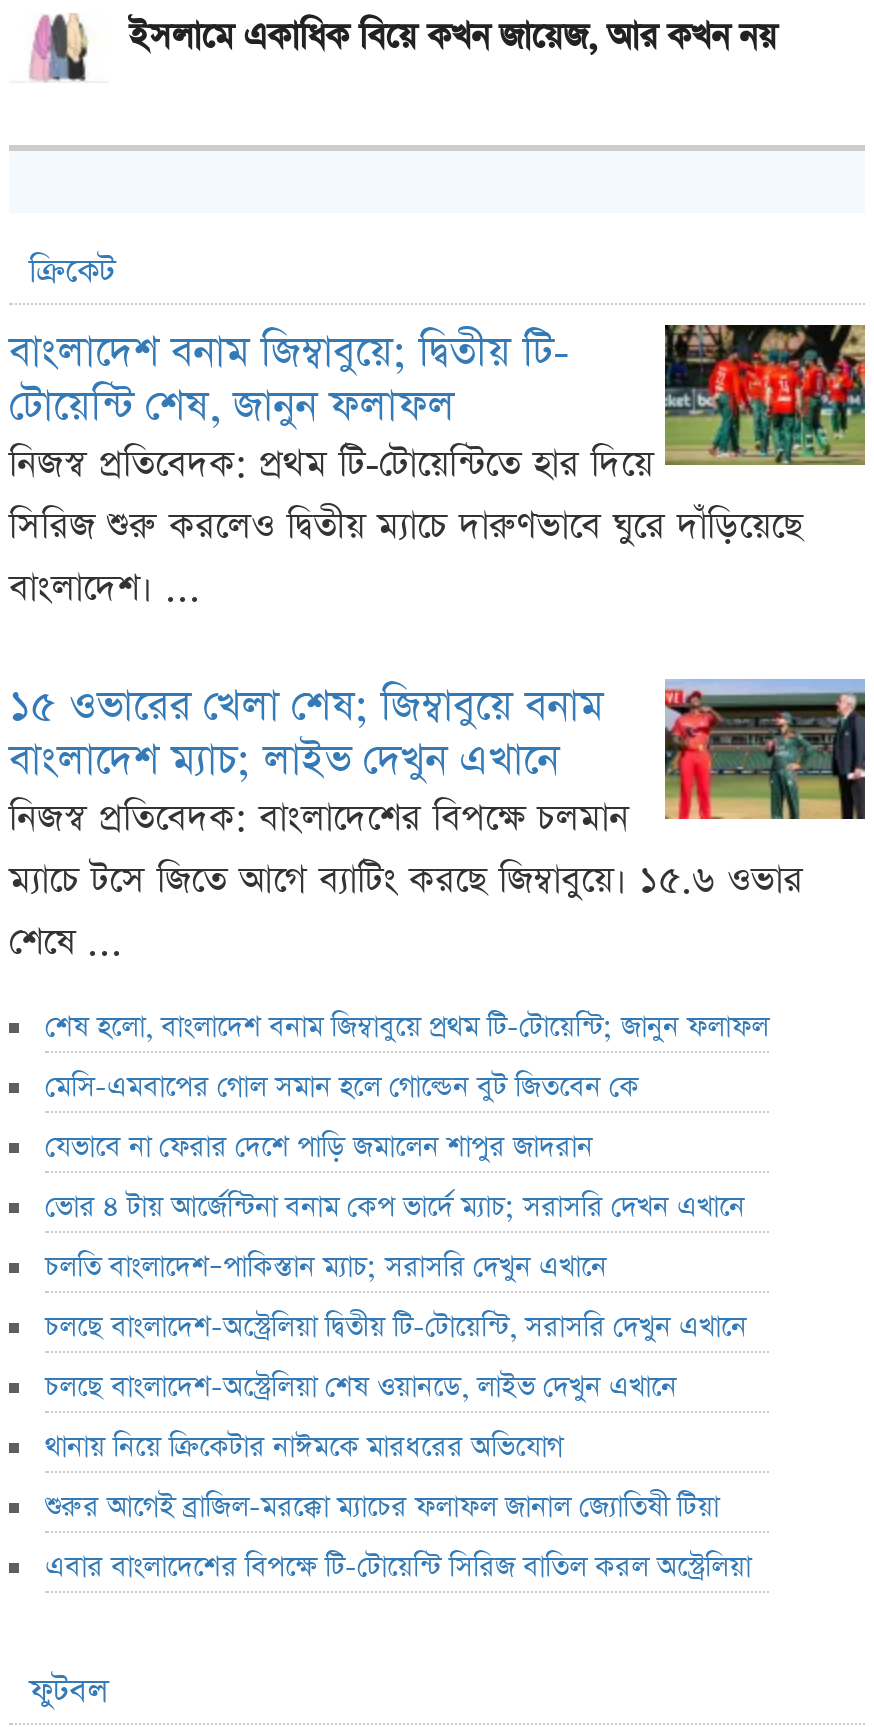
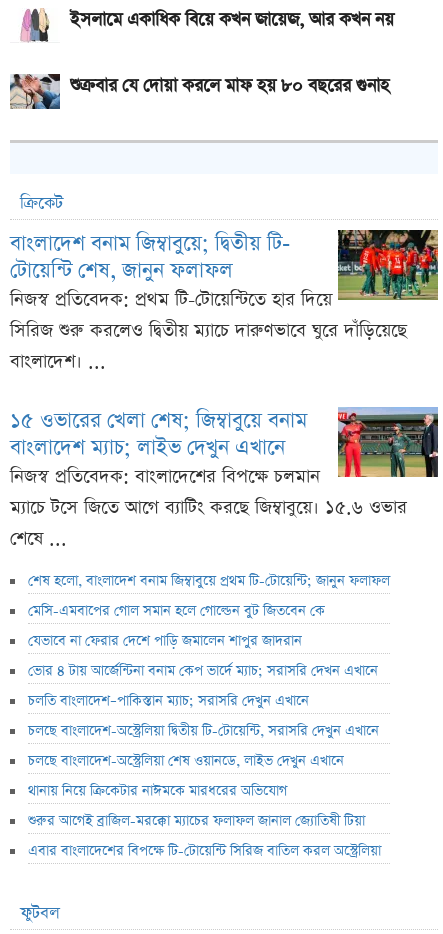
+ [image]
+ শুক্রবার যে দোয়া করলে মাফ হয় ৮০ বছরের গুনাহ
